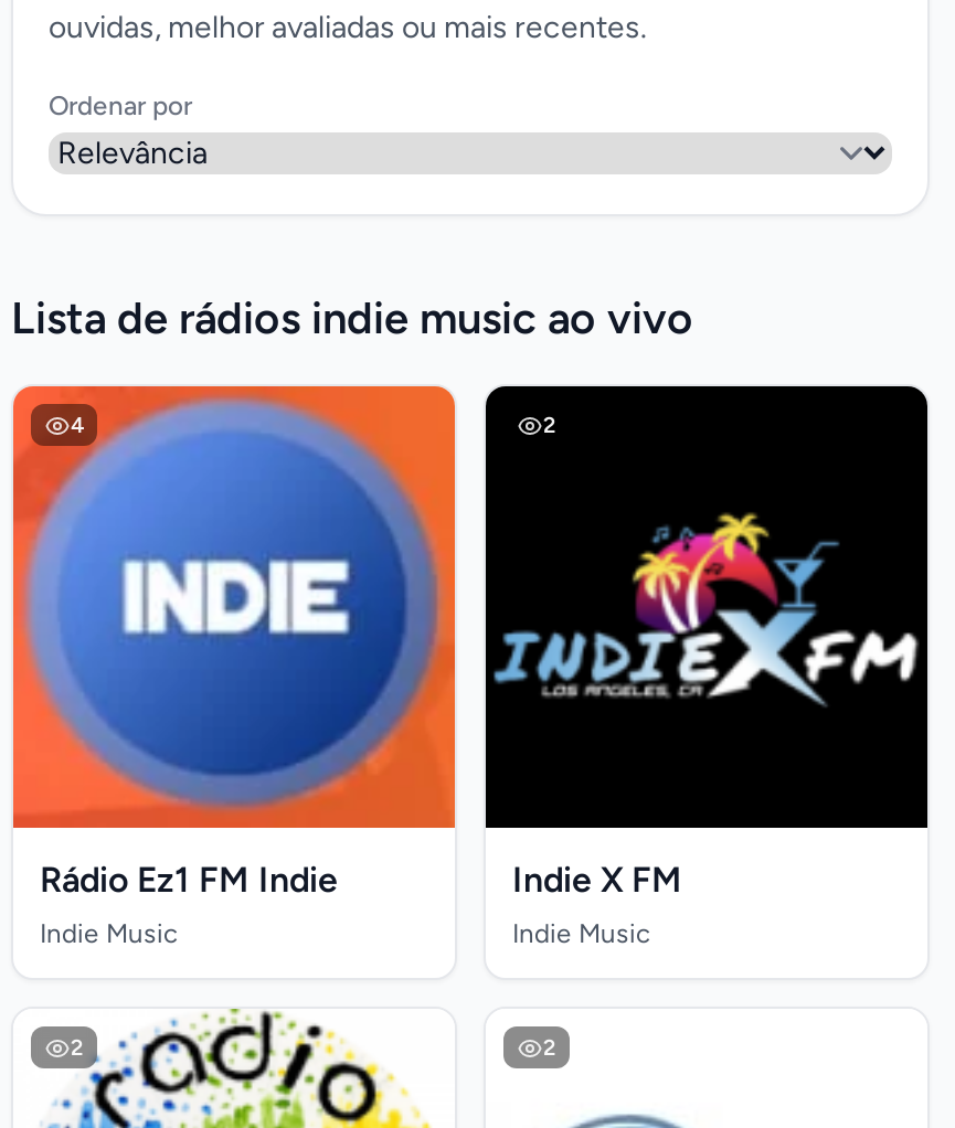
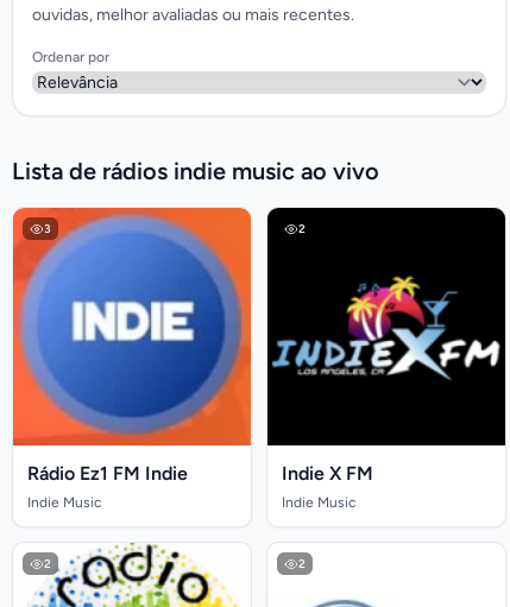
- 4
+ 3
